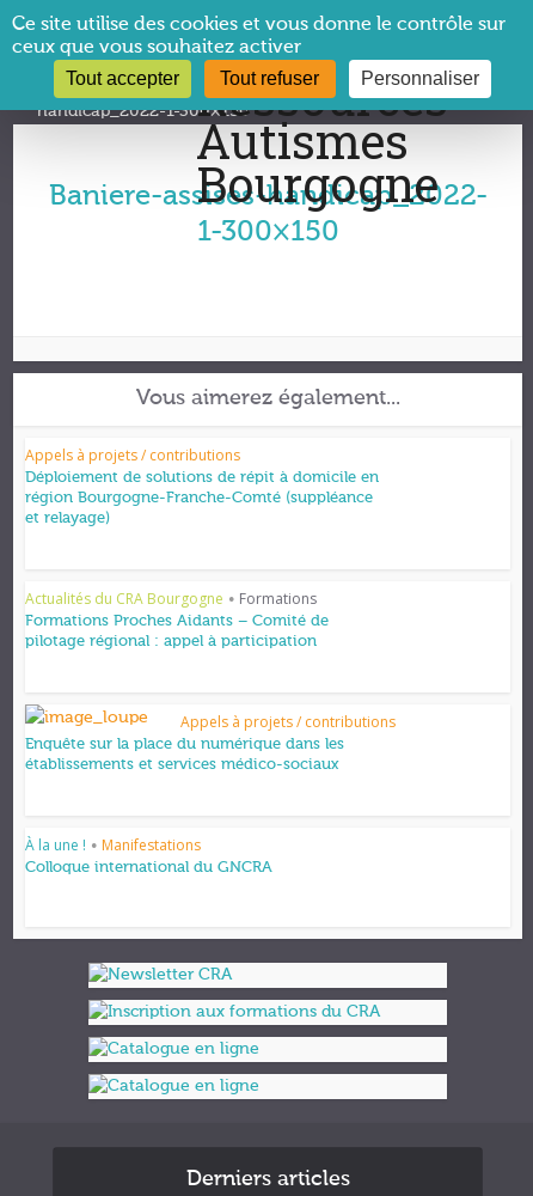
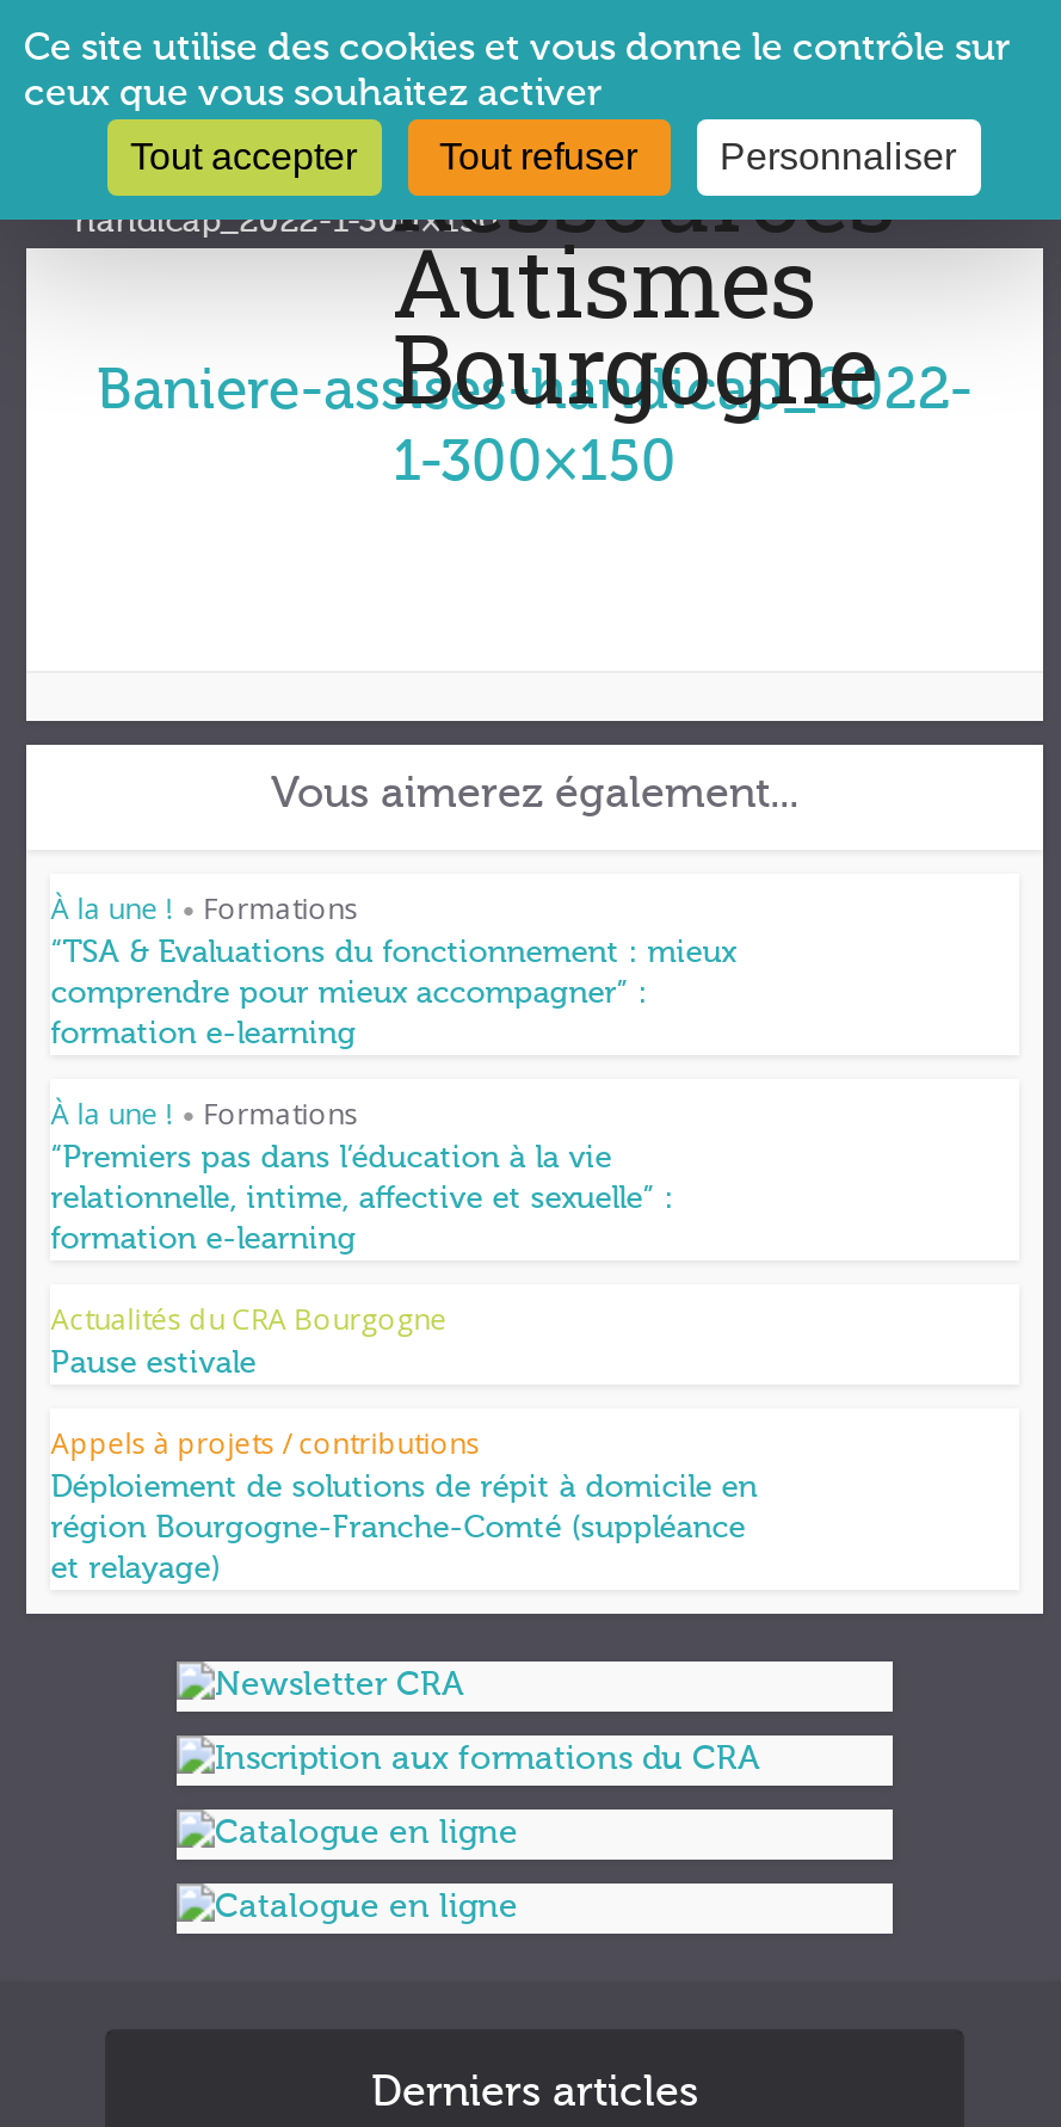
+ À la une ! • Formations
+ “TSA & Evaluations du fonctionnement : mieux
+ comprendre pour mieux accompagner” :
+ formation e-learning
+ À la une ! • Formations
+ “Premiers pas dans l’éducation à la vie
+ relationnelle, intime, affective et sexuelle” :
+ formation e-learning
+ Actualités du CRA Bourgogne
+ Pause estivale

moved down: Appels à projets / contributions | Déploiement de solutions de répit à domicile en | région Bourgogne-Franche-Comté (suppléance | et relayage)

- Actualités du CRA Bourgogne • Formations
- Formations Proches Aidants – Comité de
- pilotage régional : appel à participation

- Appels à projets / contributions
- Enquête sur la place du numérique dans les
- établissements et services médico-sociaux

- À la une ! • Manifestations
- Colloque international du GNCRA
